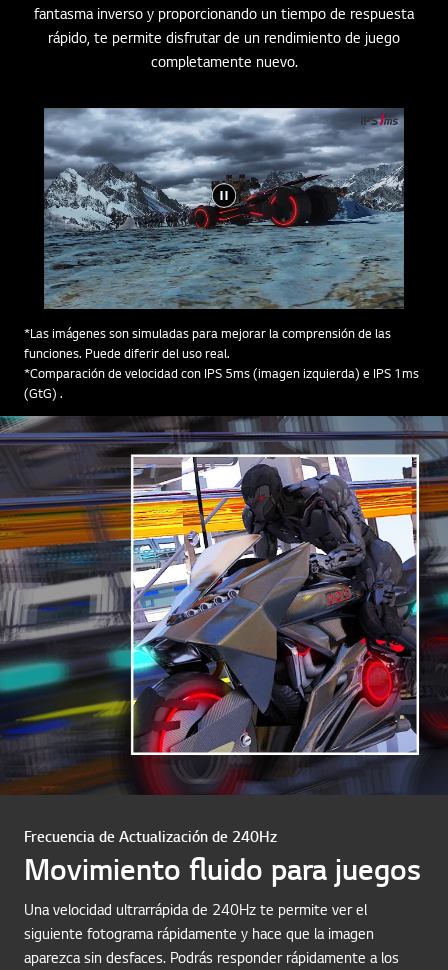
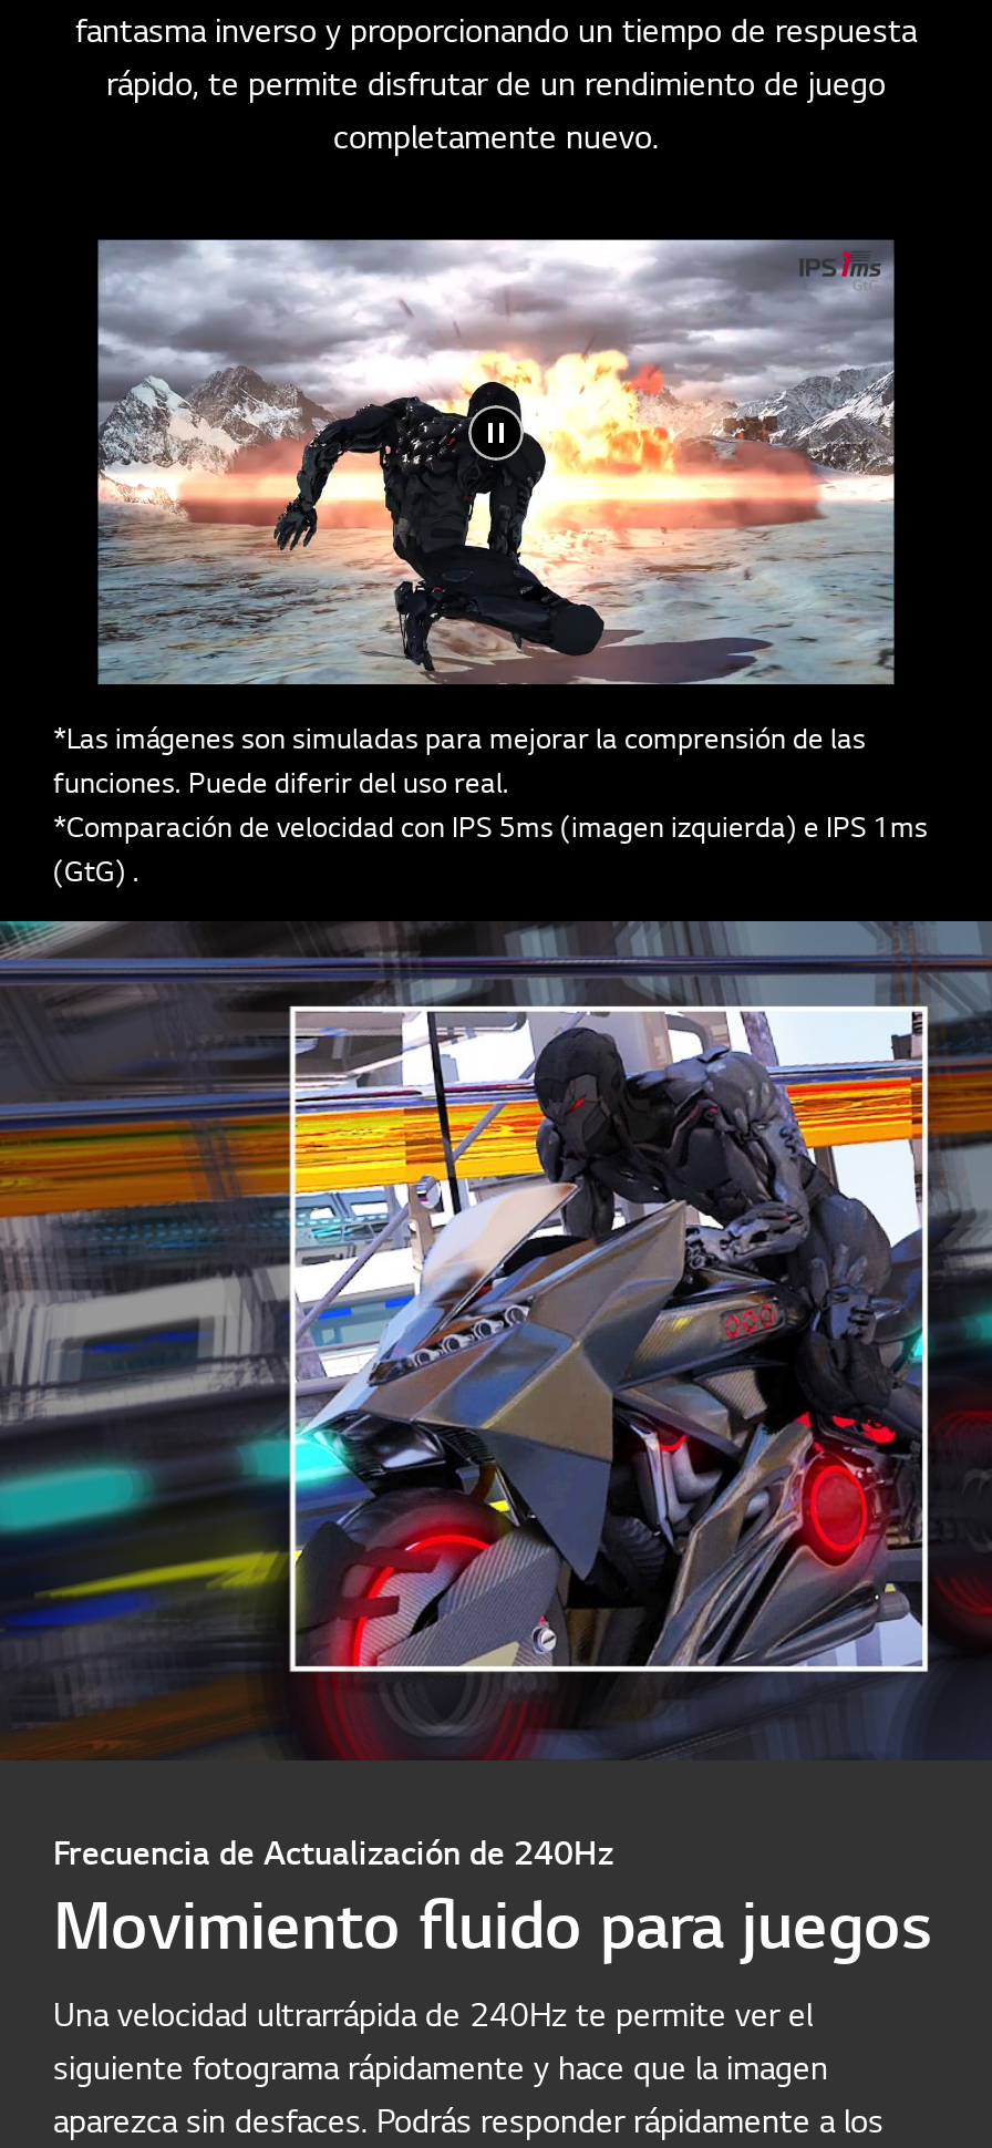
- [image]
+ [image]
